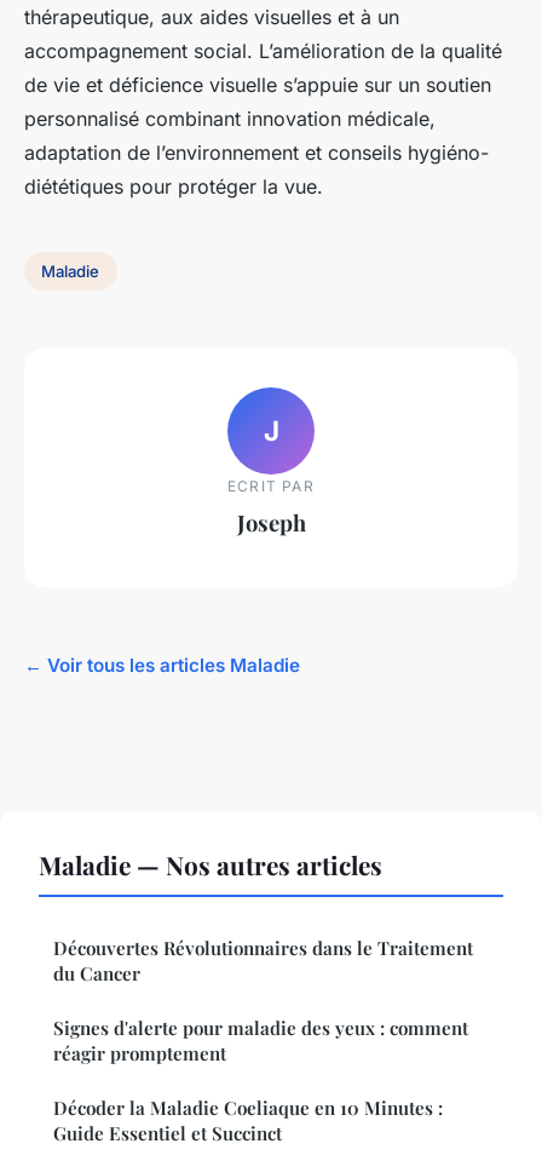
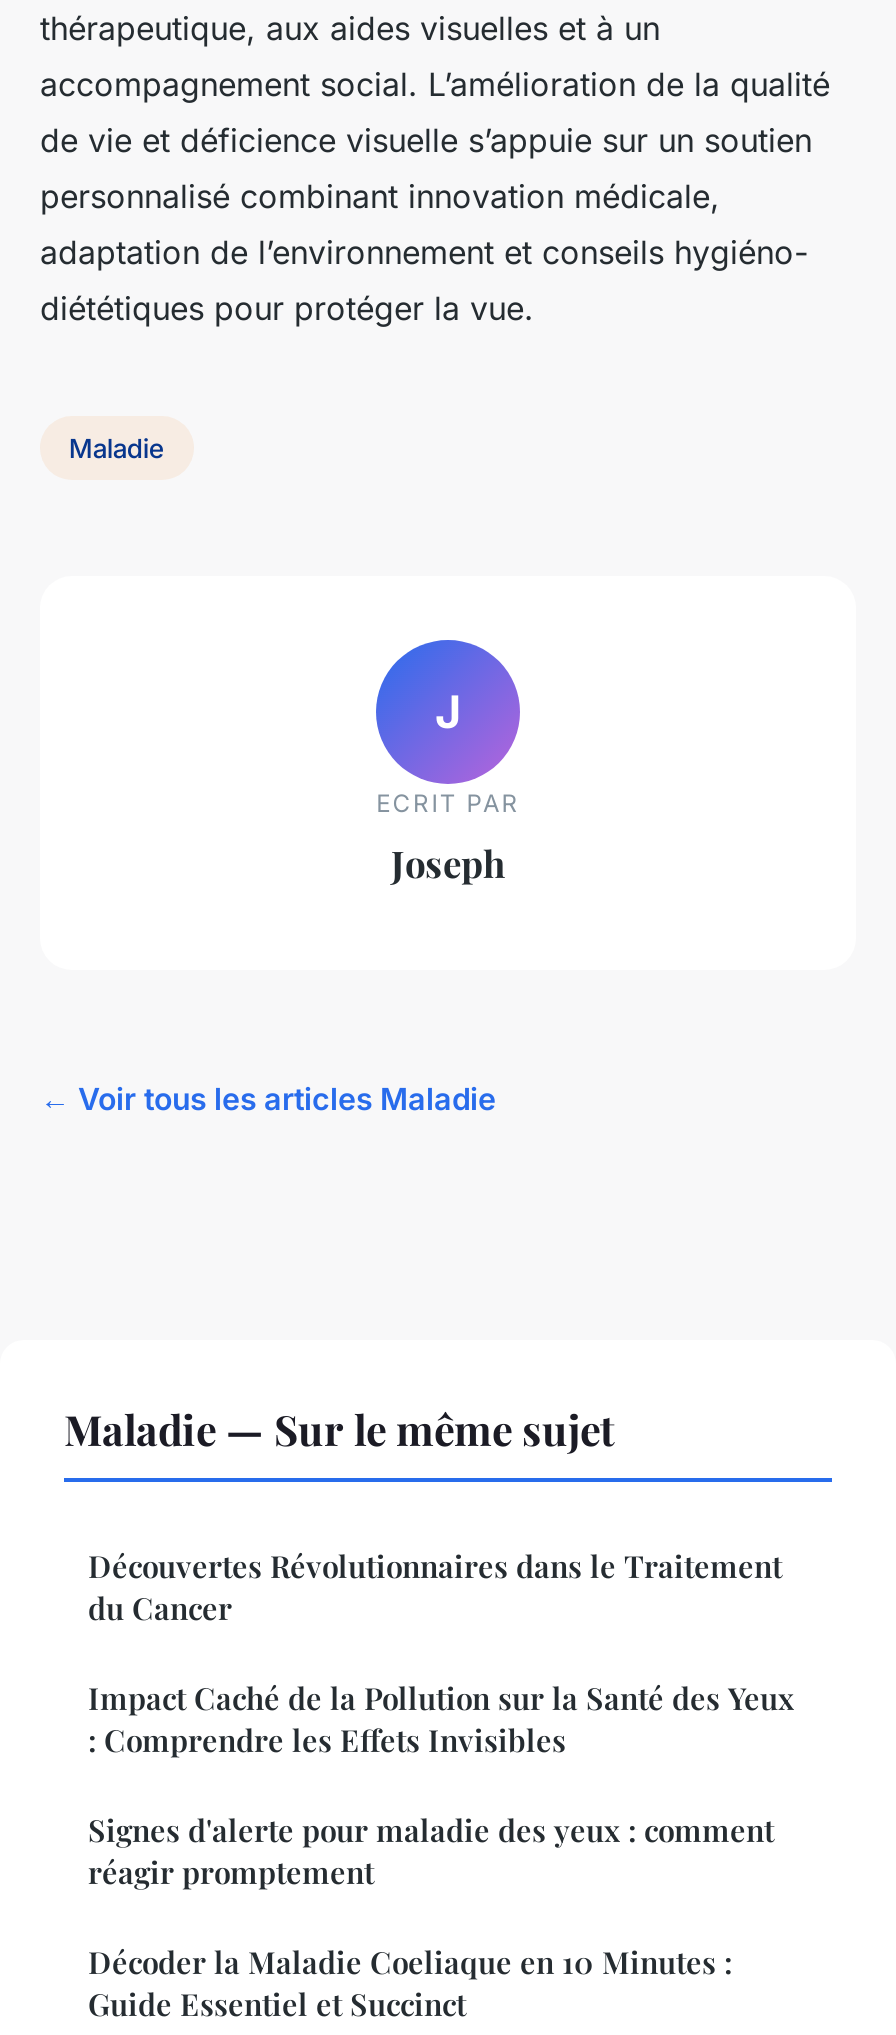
- Maladie — Nos autres articles
+ Maladie — Sur le même sujet

+ Impact Caché de la Pollution sur la Santé des Yeux
+ : Comprendre les Effets Invisibles
